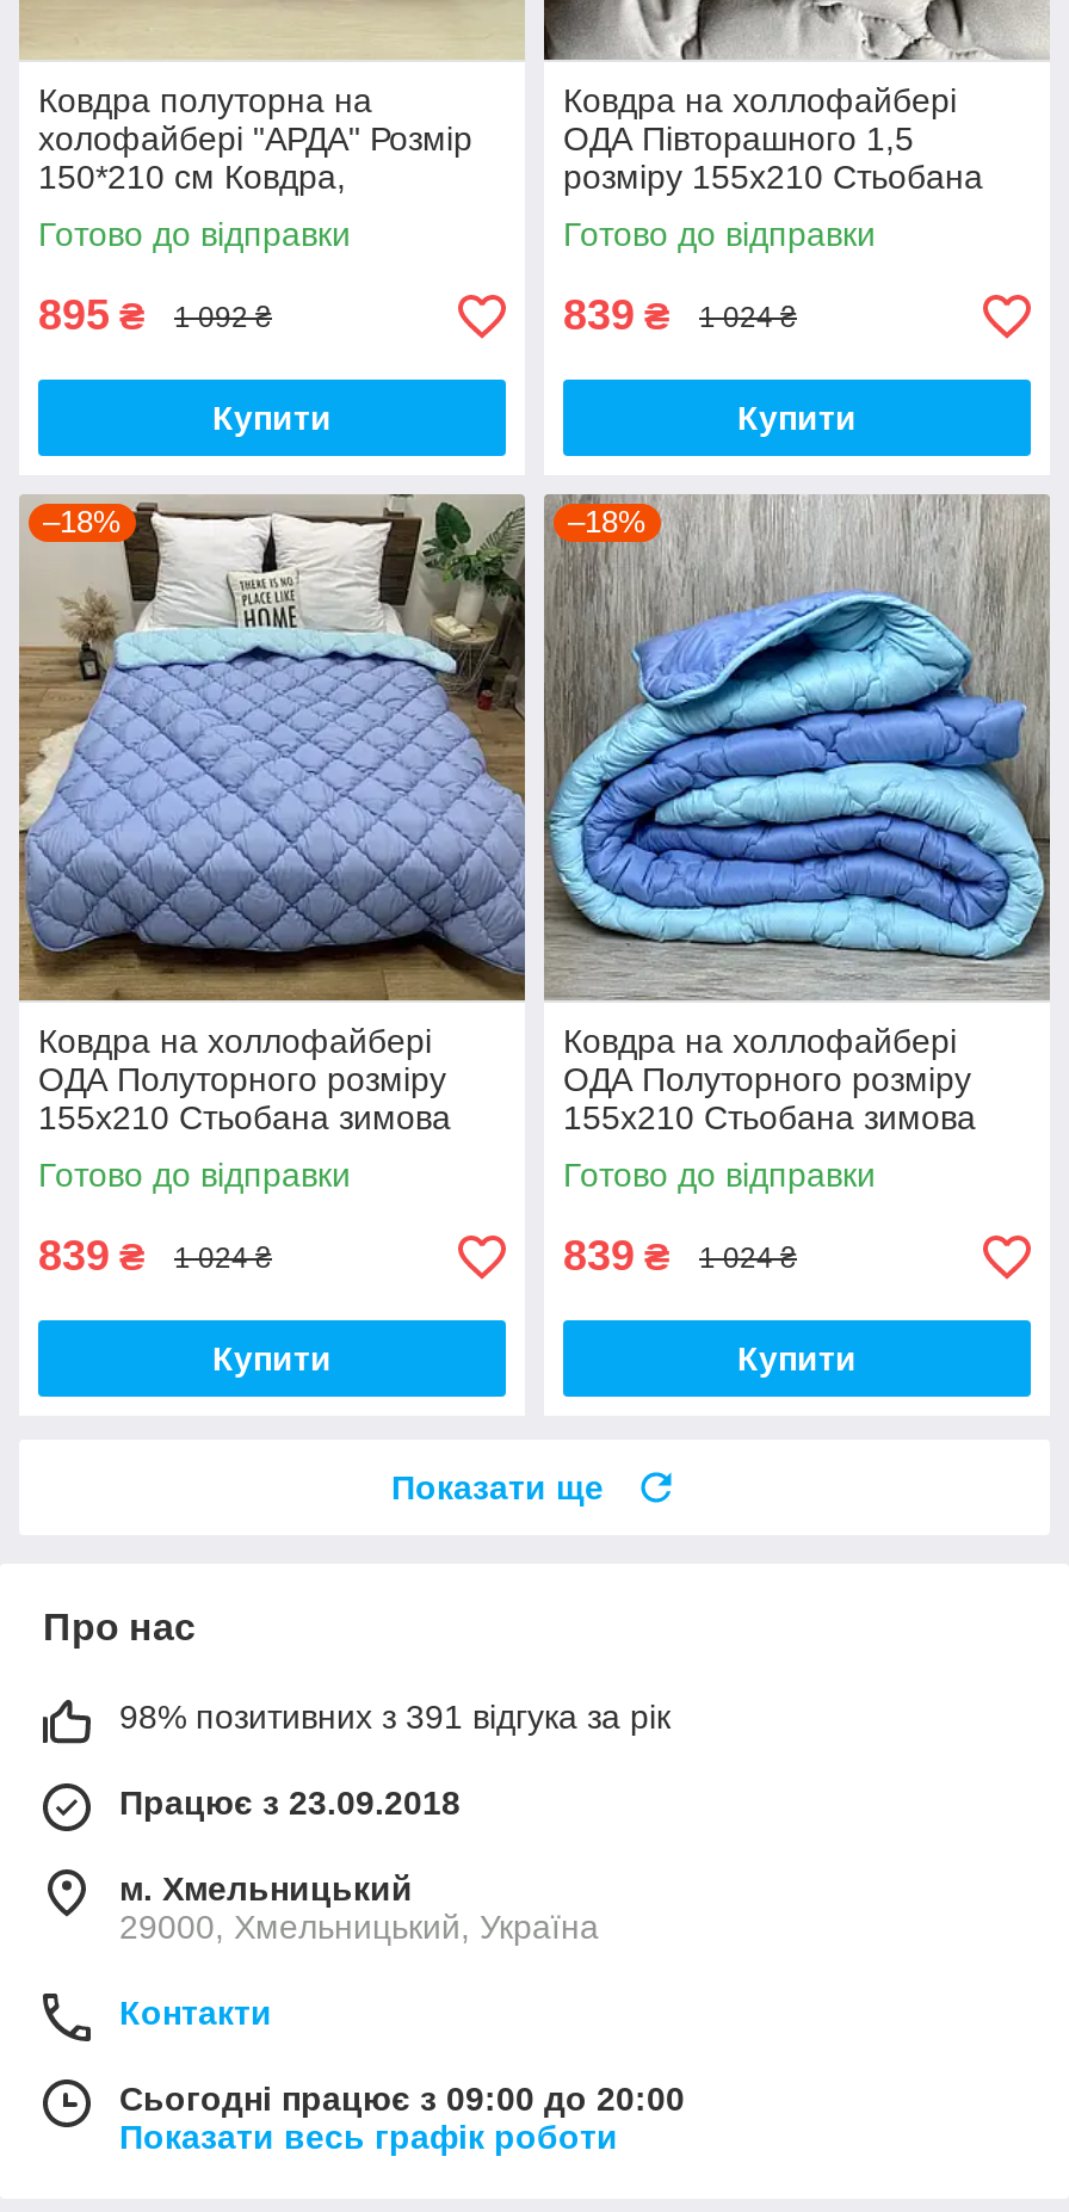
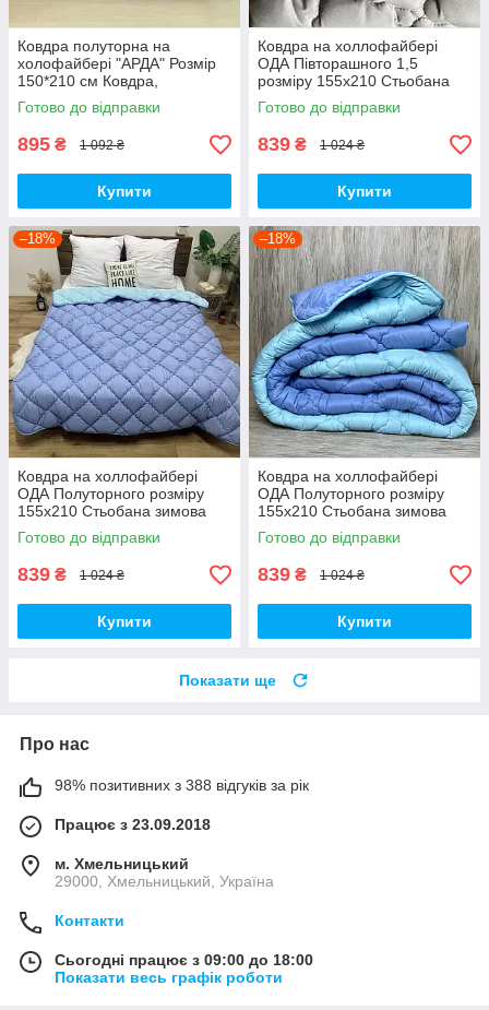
- 98% позитивних з 391 відгука за рік
+ 98% позитивних з 388 відгуків за рік

- Сьогодні працює з 09:00 до 20:00
+ Сьогодні працює з 09:00 до 18:00
